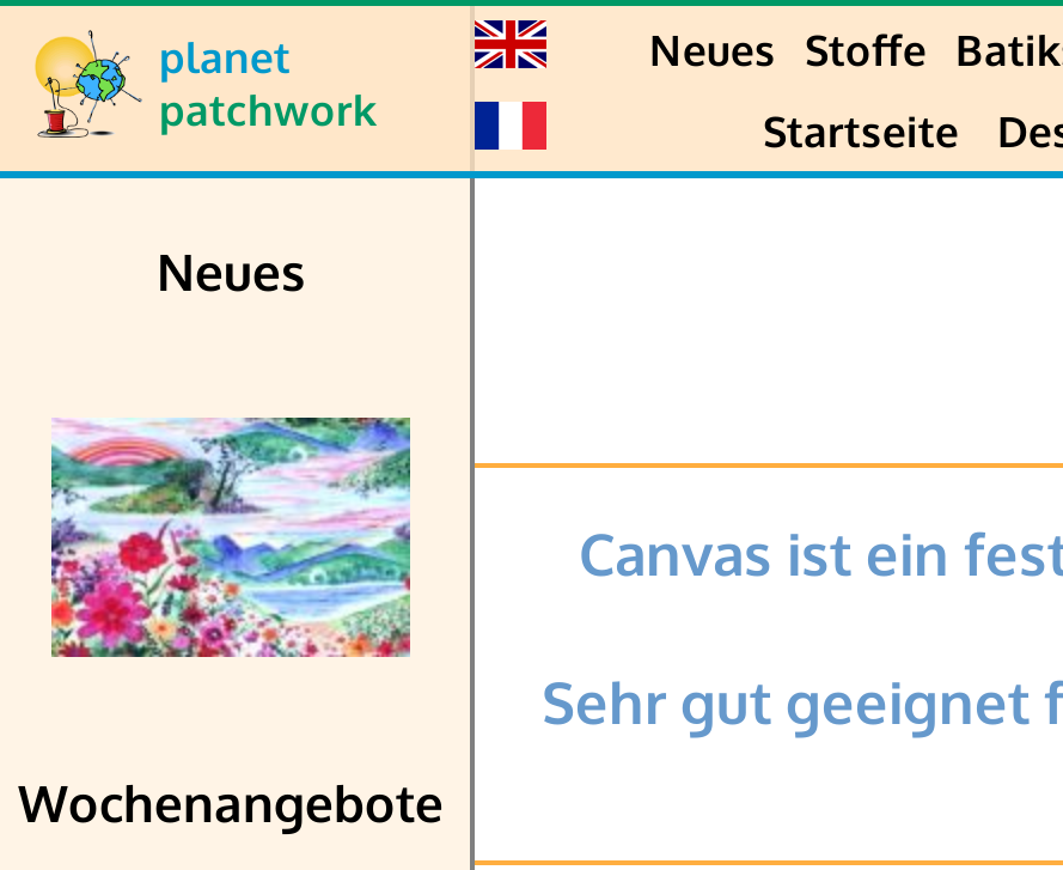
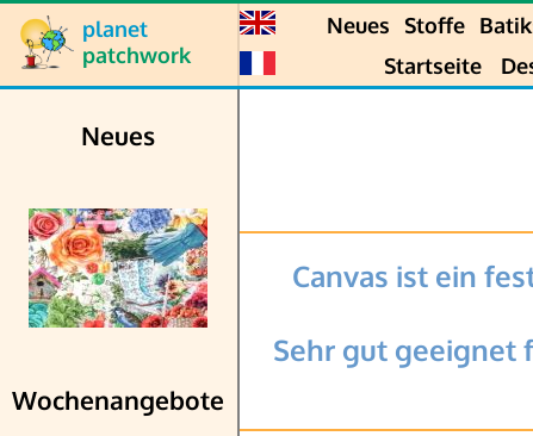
- [image]
+ [image]
